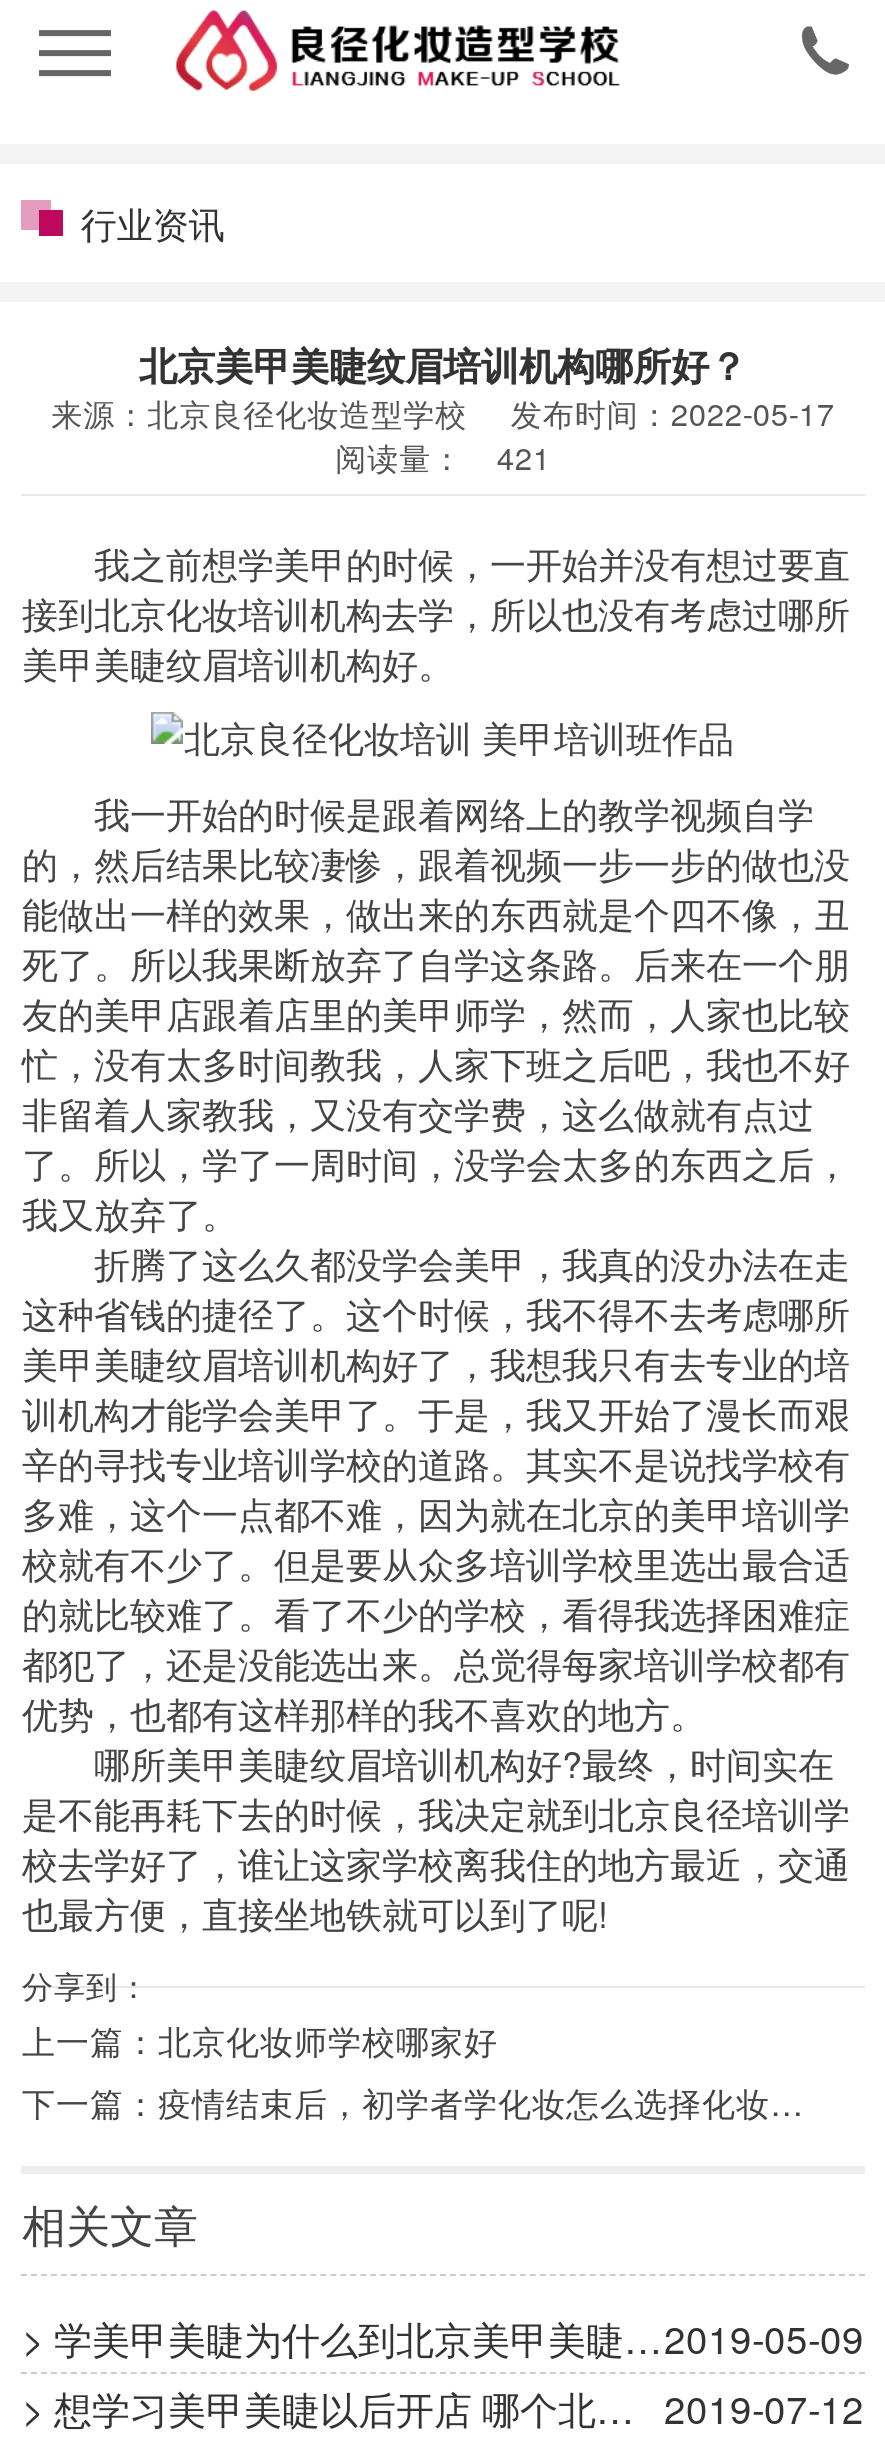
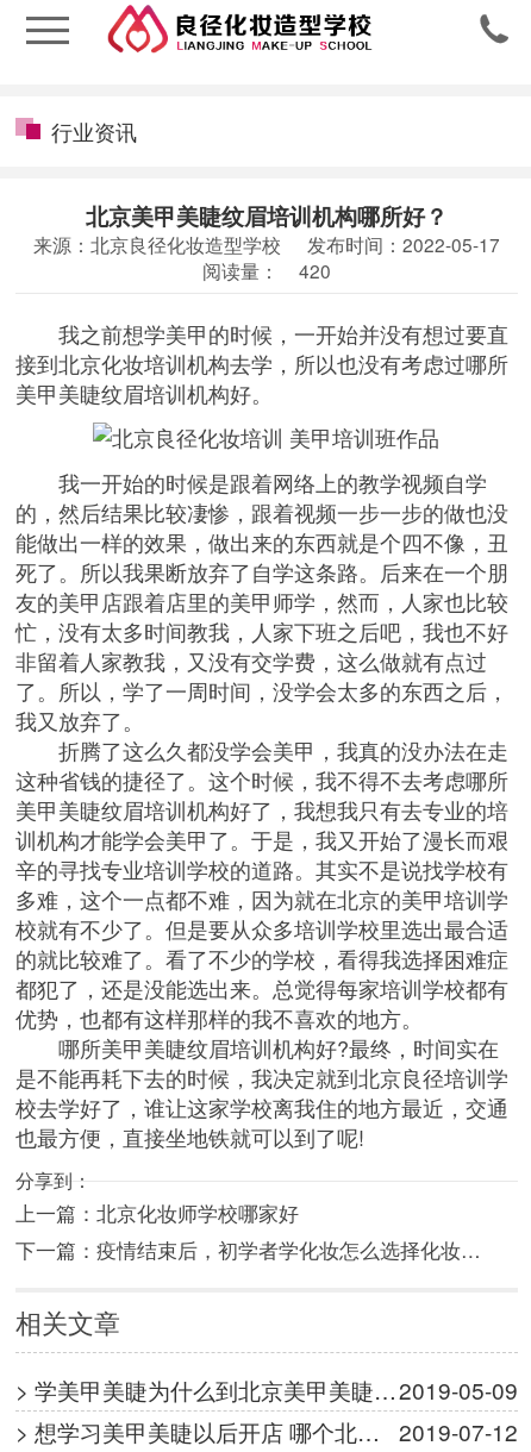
- 阅读量： 421
+ 阅读量： 420
